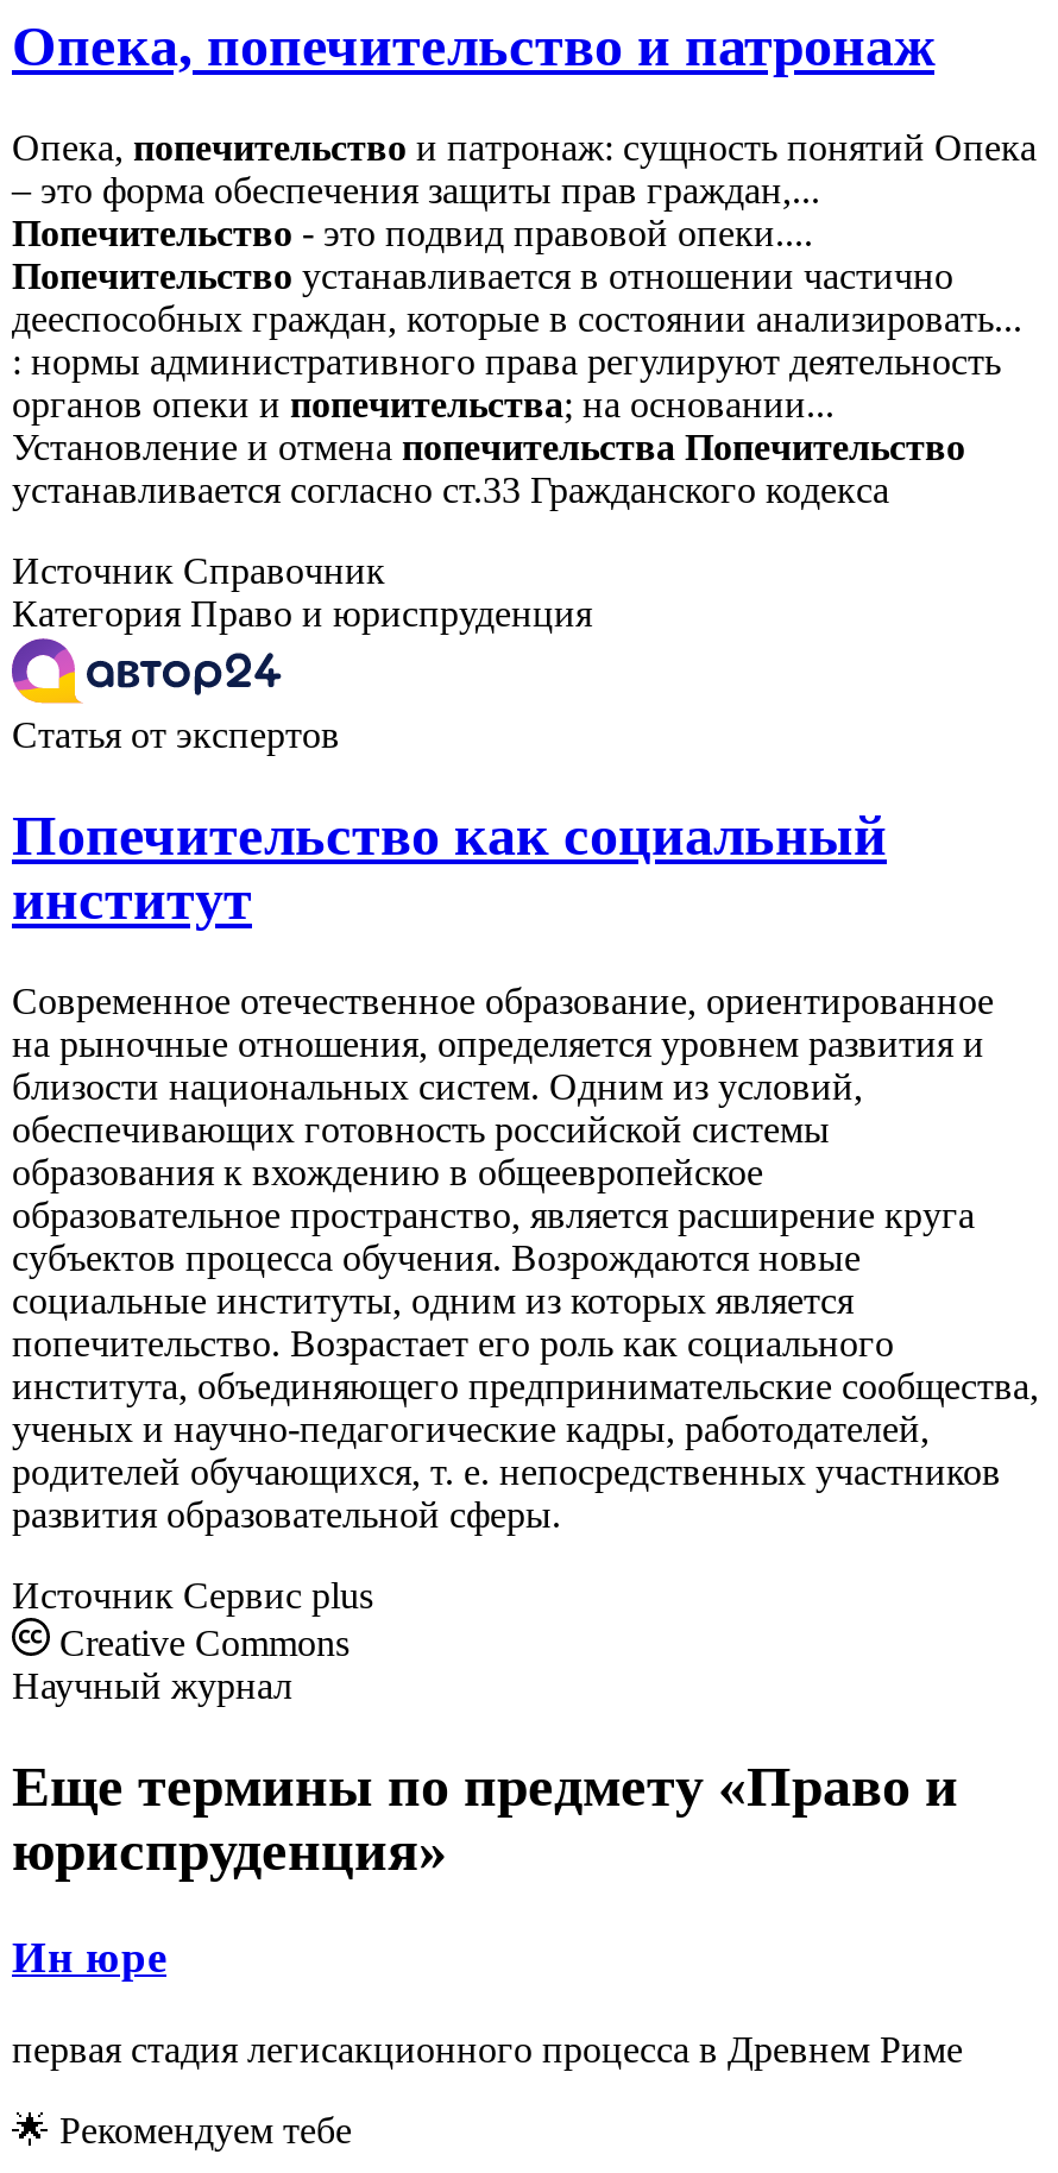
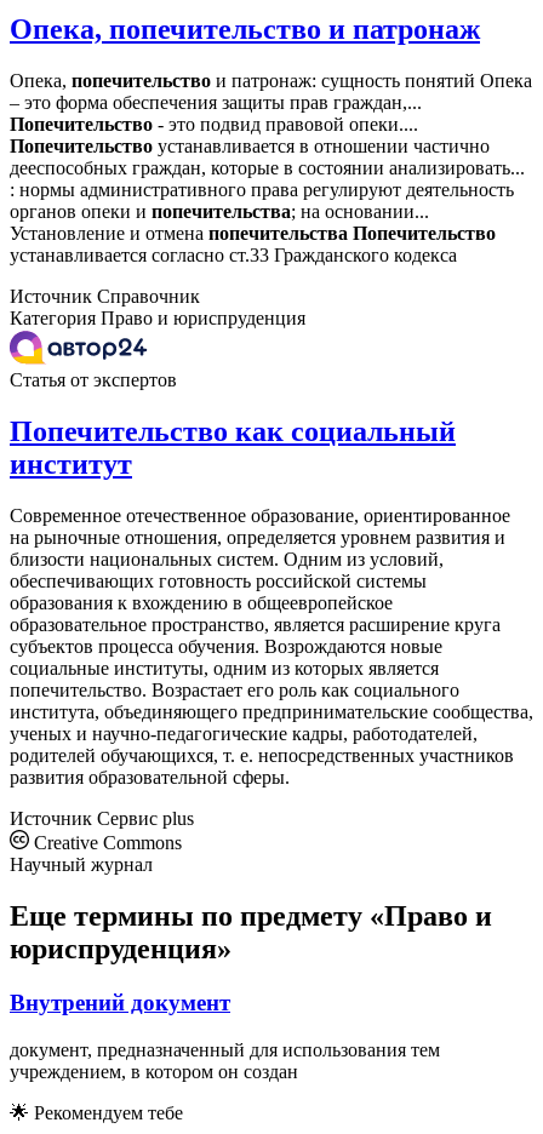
- Ин юре
+ Внутрений документ

- первая стадия легисакционного процесса в Древнем Риме
+ документ, предназначенный для использования тем
+ учреждением, в котором он создан
